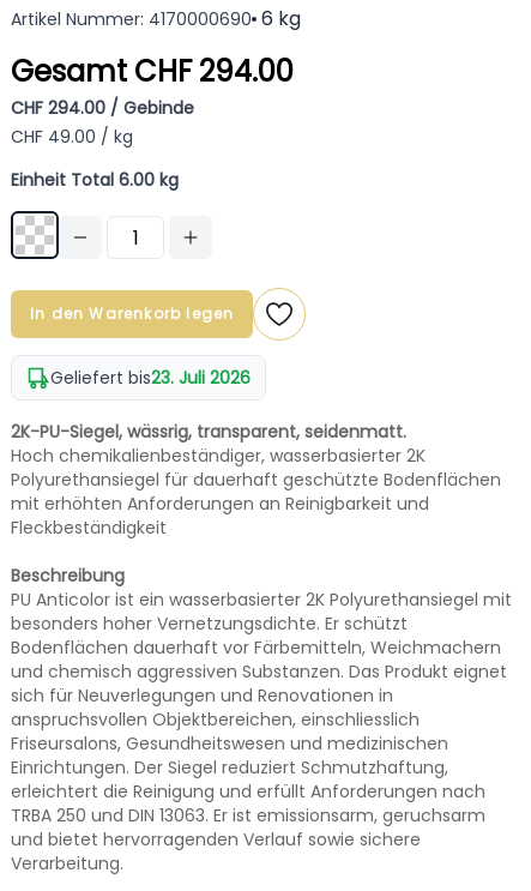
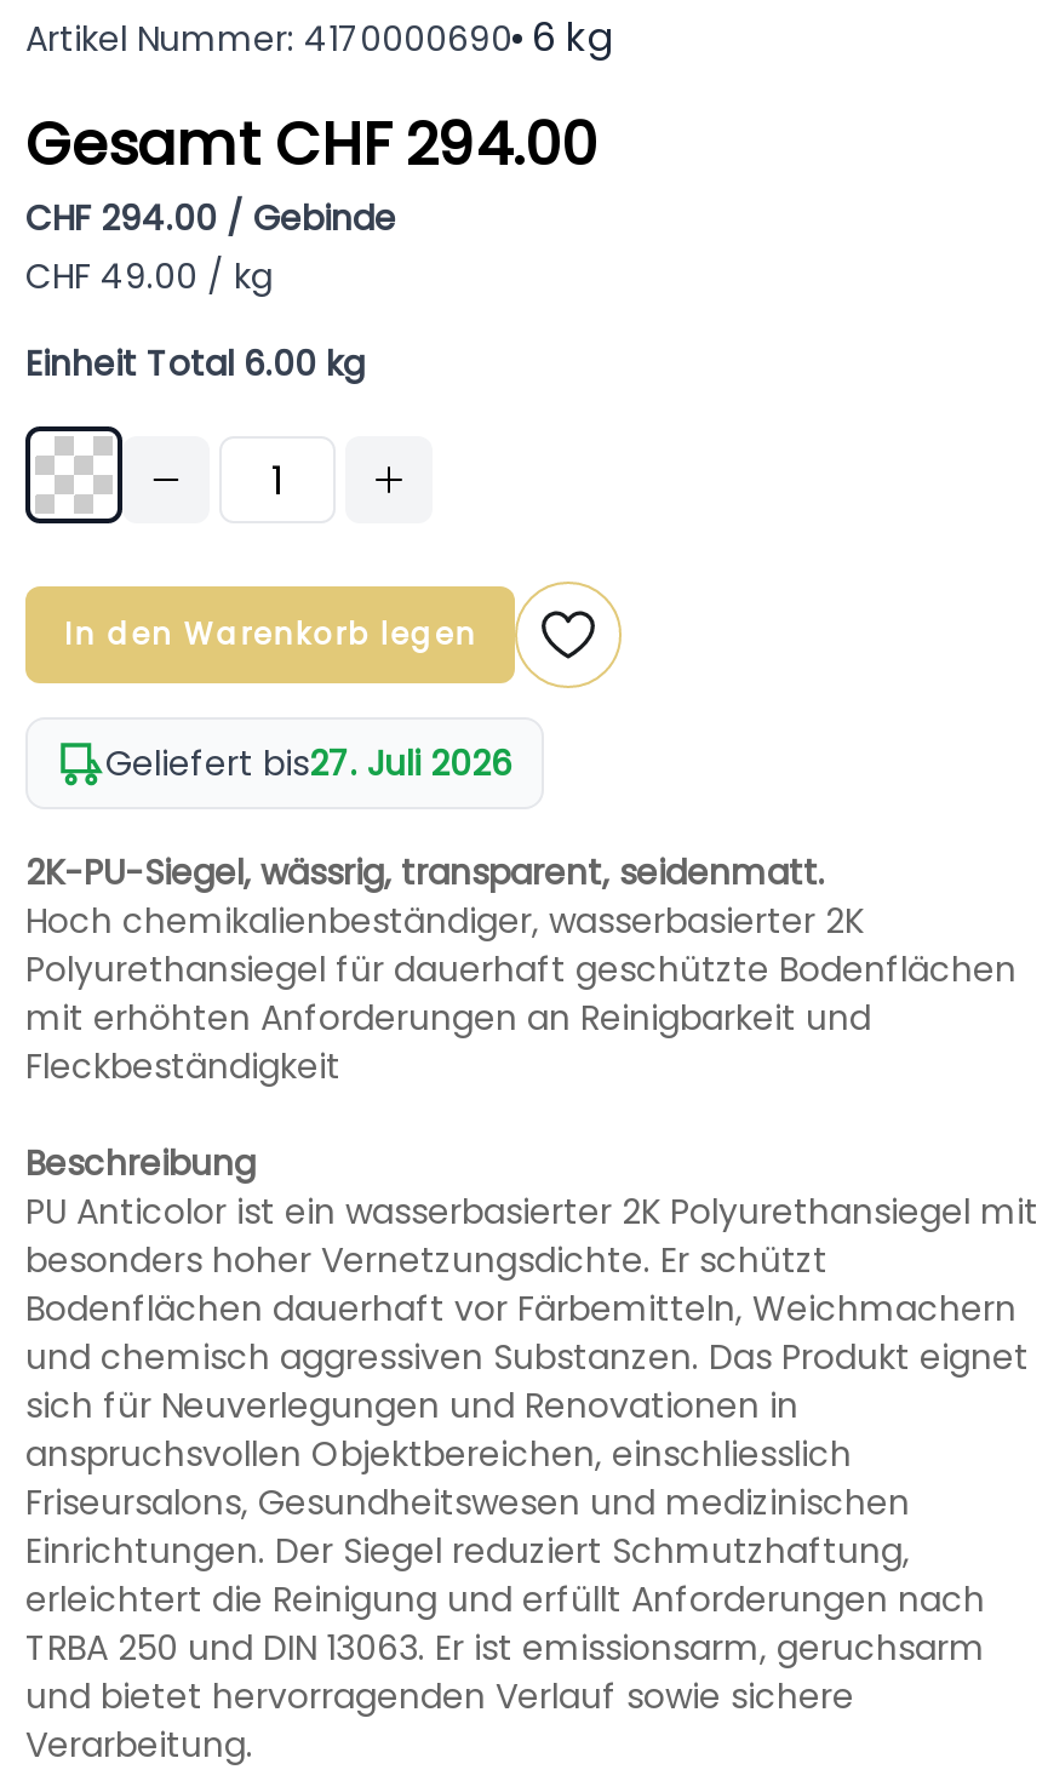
- Geliefert bis23. Juli 2026
+ Geliefert bis27. Juli 2026
